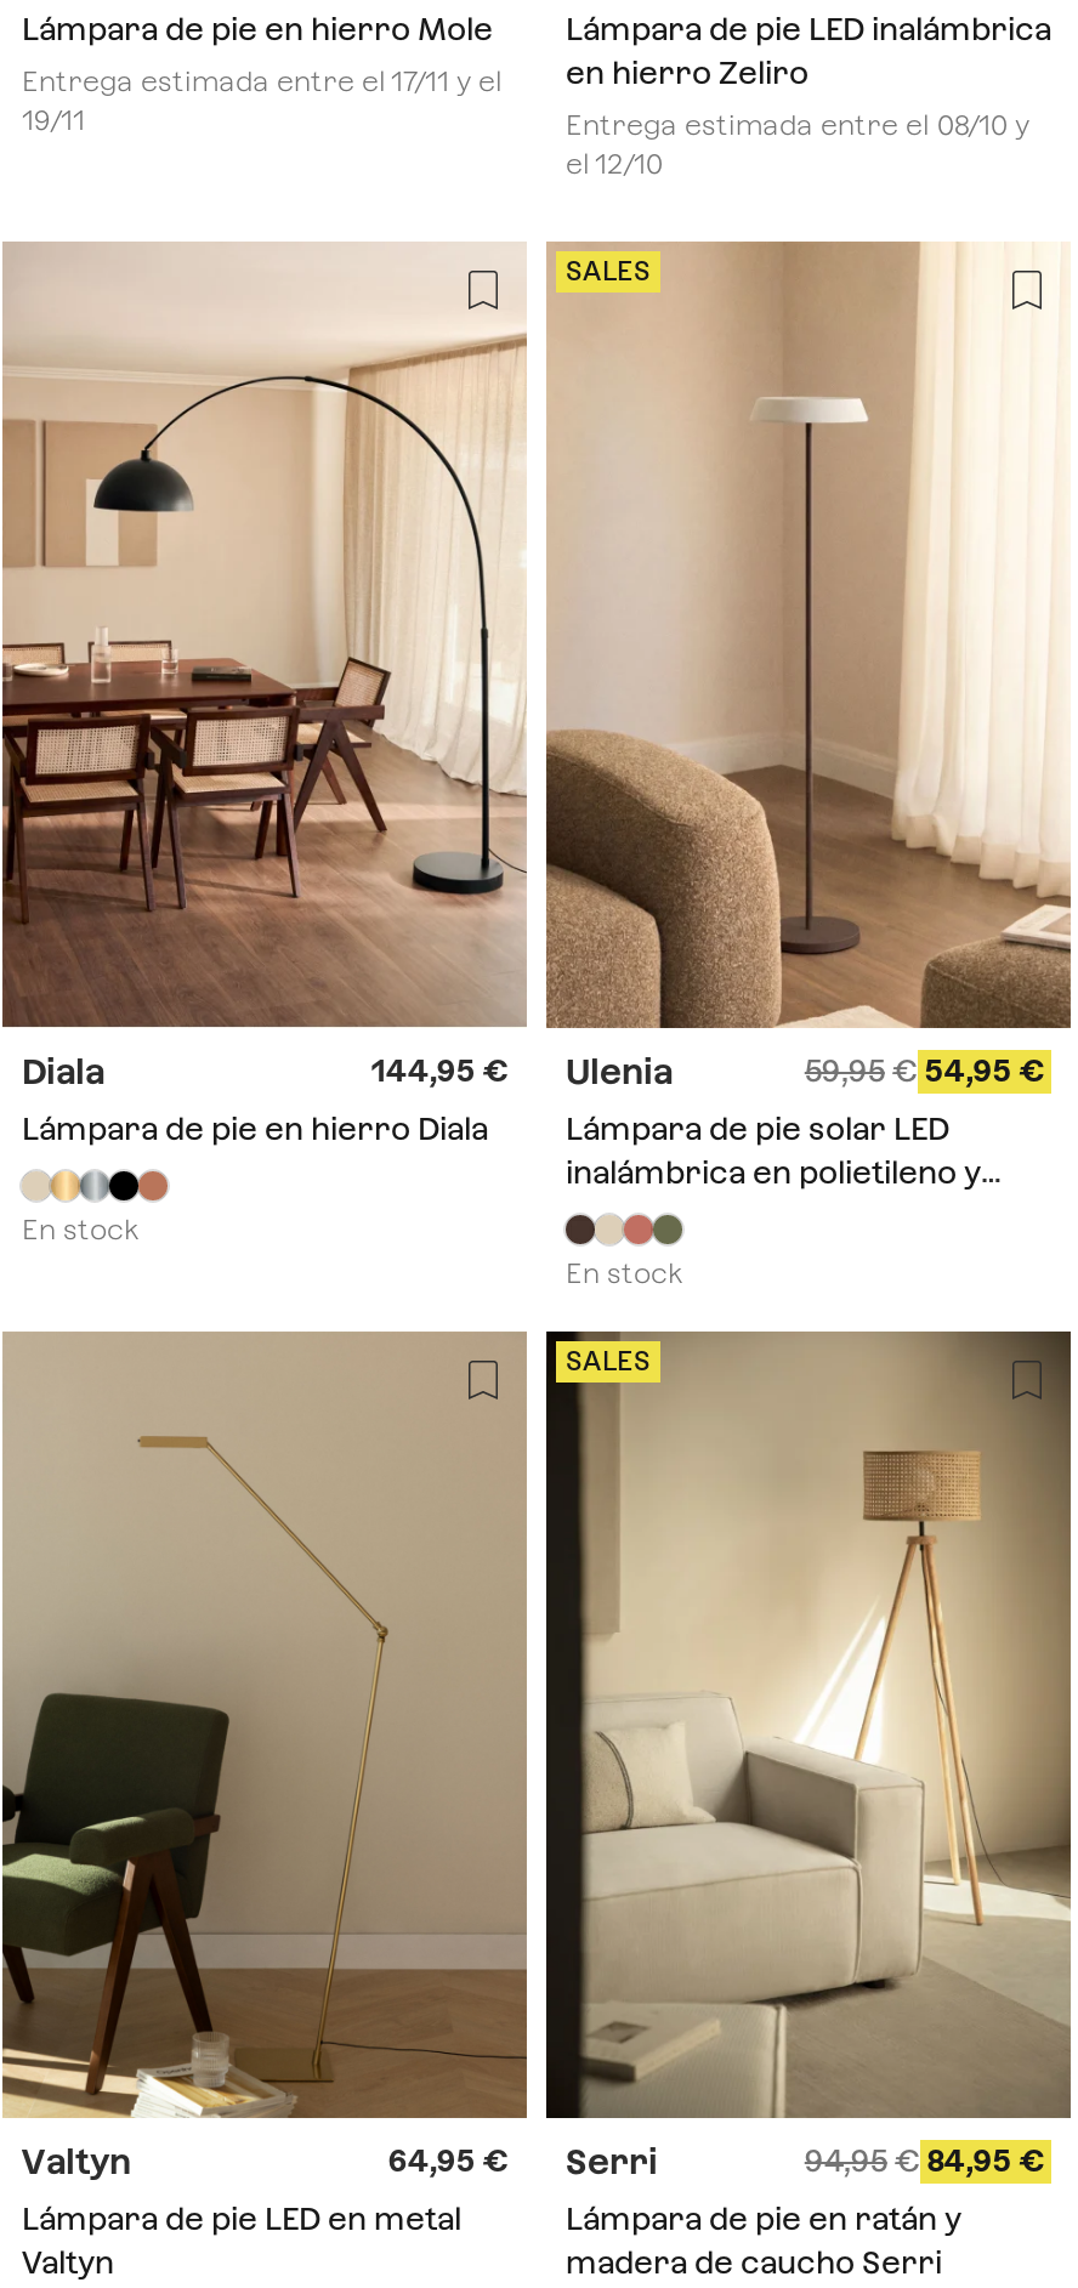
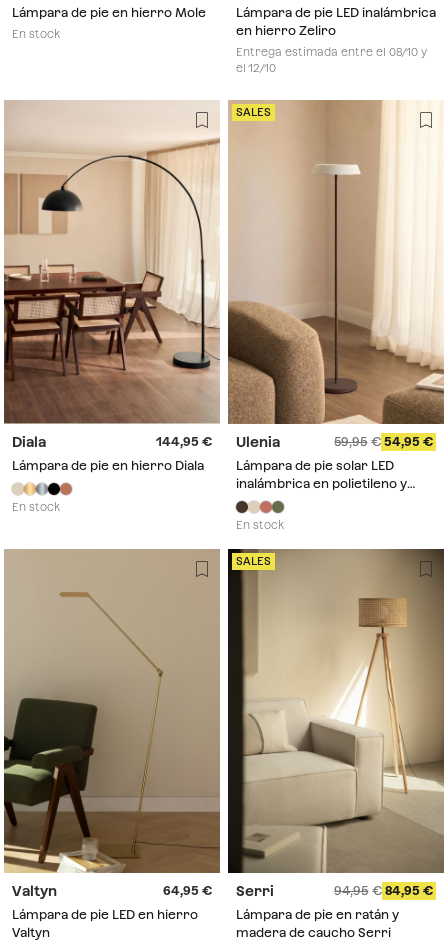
- Entrega estimada entre el 17/11 y el
- 19/11
+ En stock

- Lámpara de pie LED en metal
+ Lámpara de pie LED en hierro
